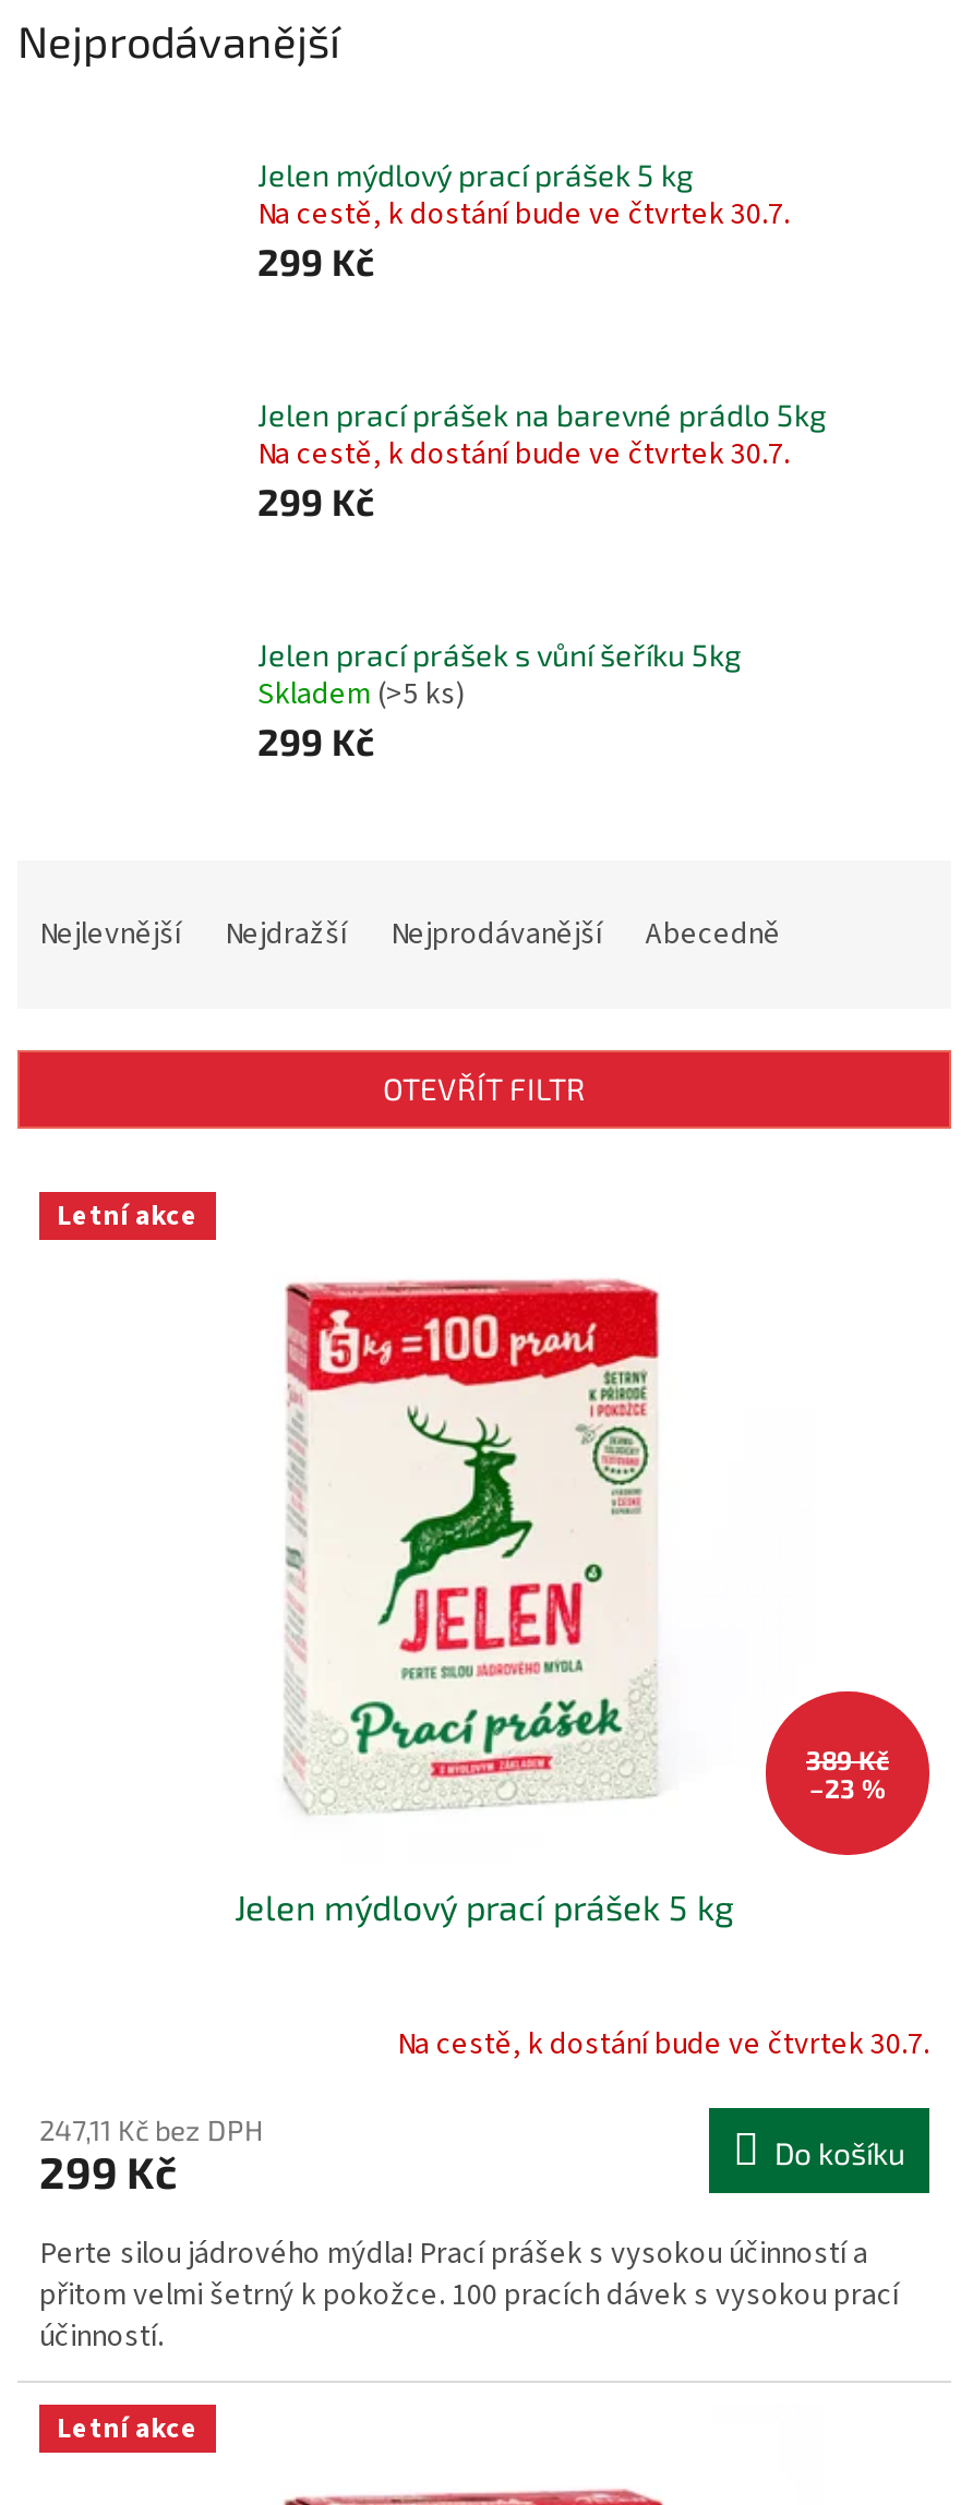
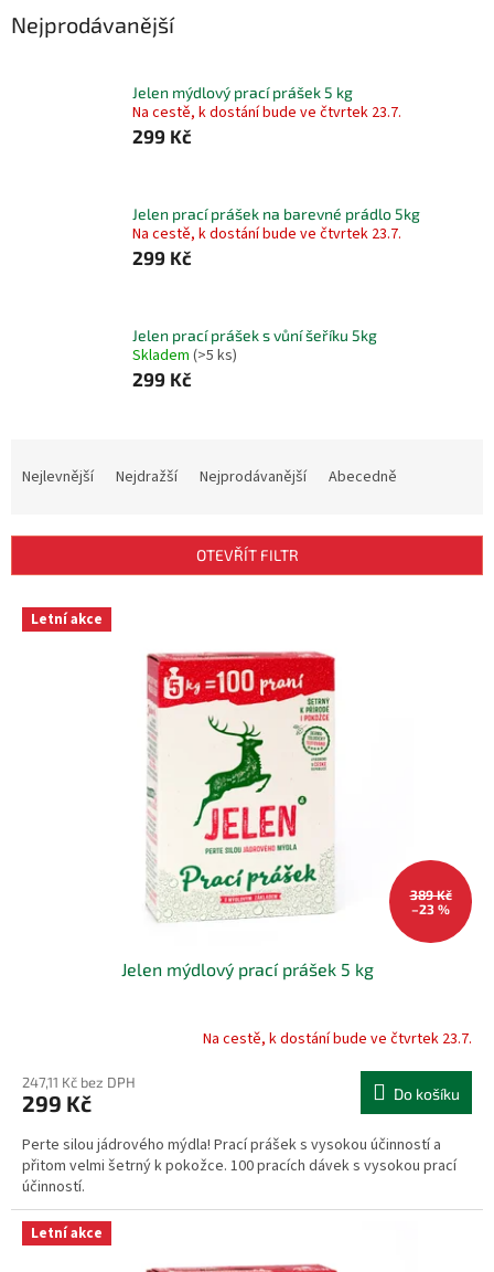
- Na cestě, k dostání bude ve čtvrtek 30.7.
+ Na cestě, k dostání bude ve čtvrtek 23.7.

- Na cestě, k dostání bude ve čtvrtek 30.7.
+ Na cestě, k dostání bude ve čtvrtek 23.7.

- Na cestě, k dostání bude ve čtvrtek 30.7.
+ Na cestě, k dostání bude ve čtvrtek 23.7.
